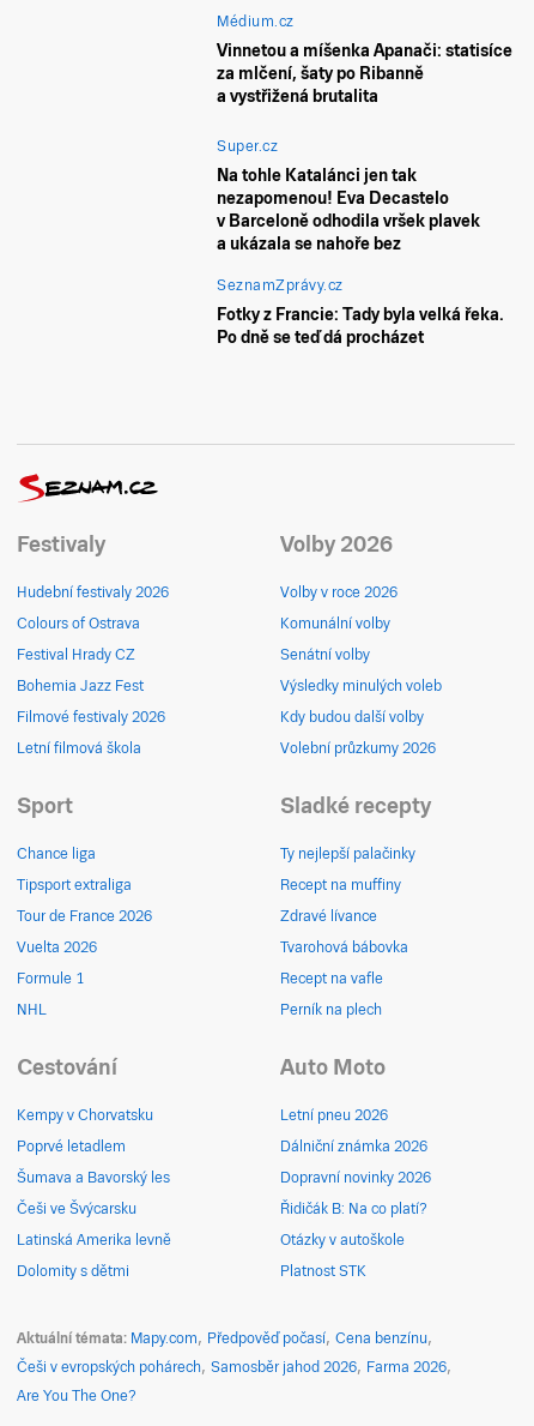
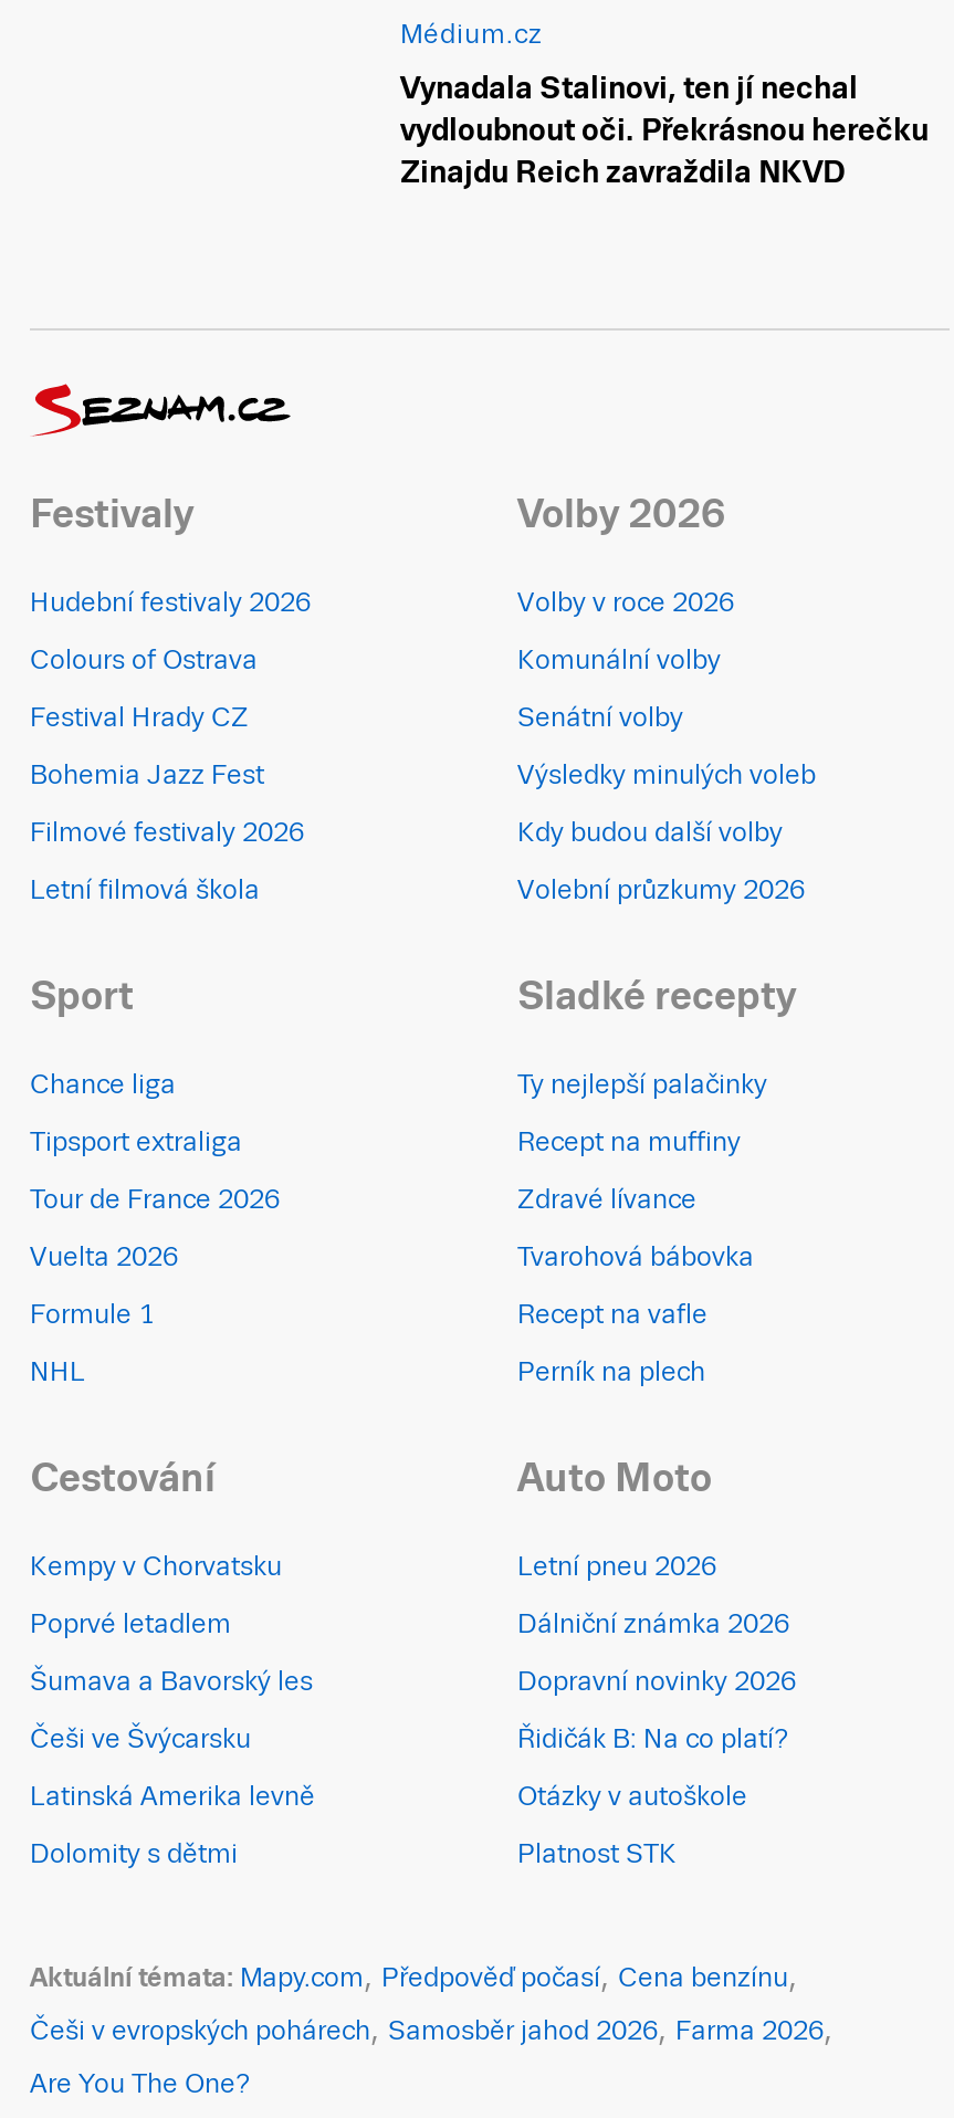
- Vinnetou a míšenka Apanači: statisíce
- za mlčení, šaty po Ribanně
- a vystřižená brutalita
- Super.cz
- Na tohle Katalánci jen tak
- nezapomenou! Eva Decastelo
- v Barceloně odhodila vršek plavek
- a ukázala se nahoře bez
- SeznamZprávy.cz
- Fotky z Francie: Tady byla velká řeka.
- Po dně se teď dá procházet
+ Vynadala Stalinovi, ten jí nechal
+ vydloubnout oči. Překrásnou herečku
+ Zinajdu Reich zavraždila NKVD
